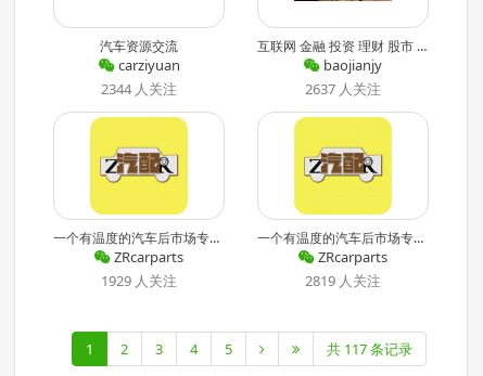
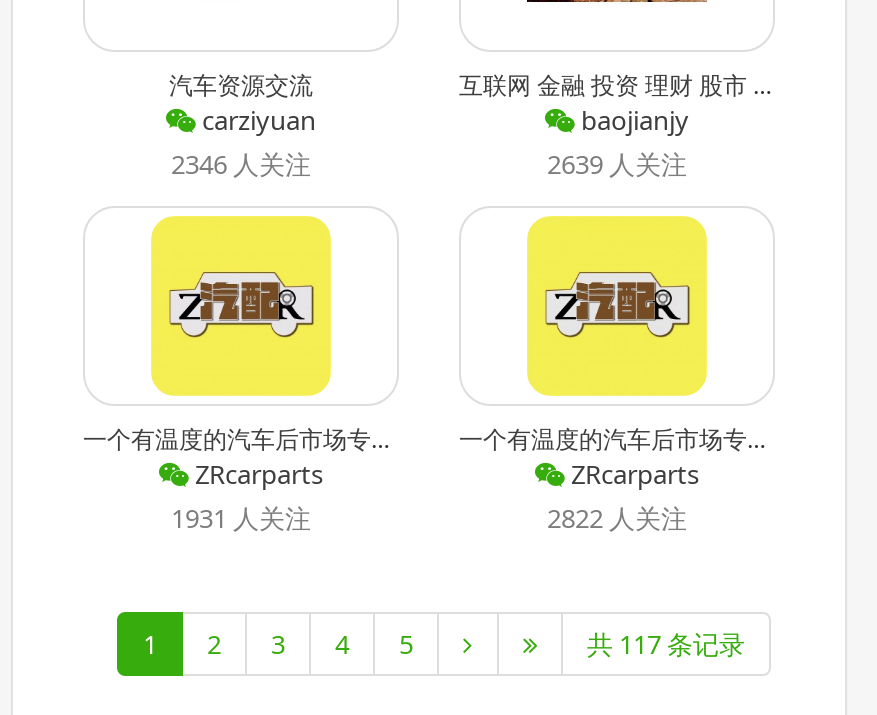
- 2344 人关注
+ 2346 人关注

- 2637 人关注
+ 2639 人关注

- 1929 人关注
+ 1931 人关注

- 2819 人关注
+ 2822 人关注
